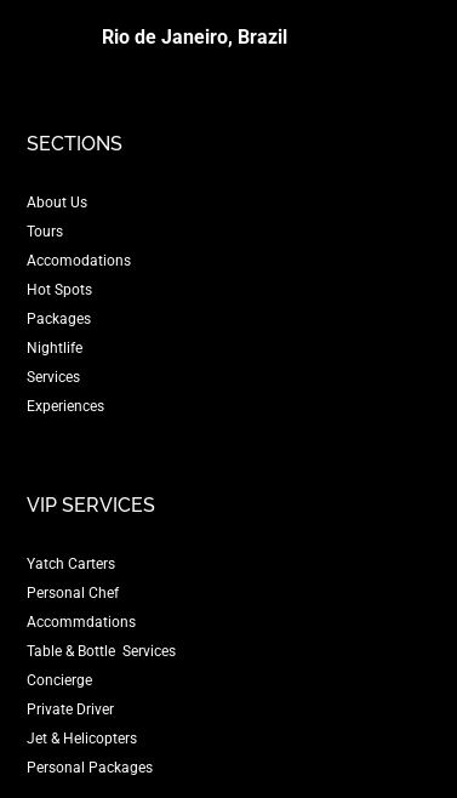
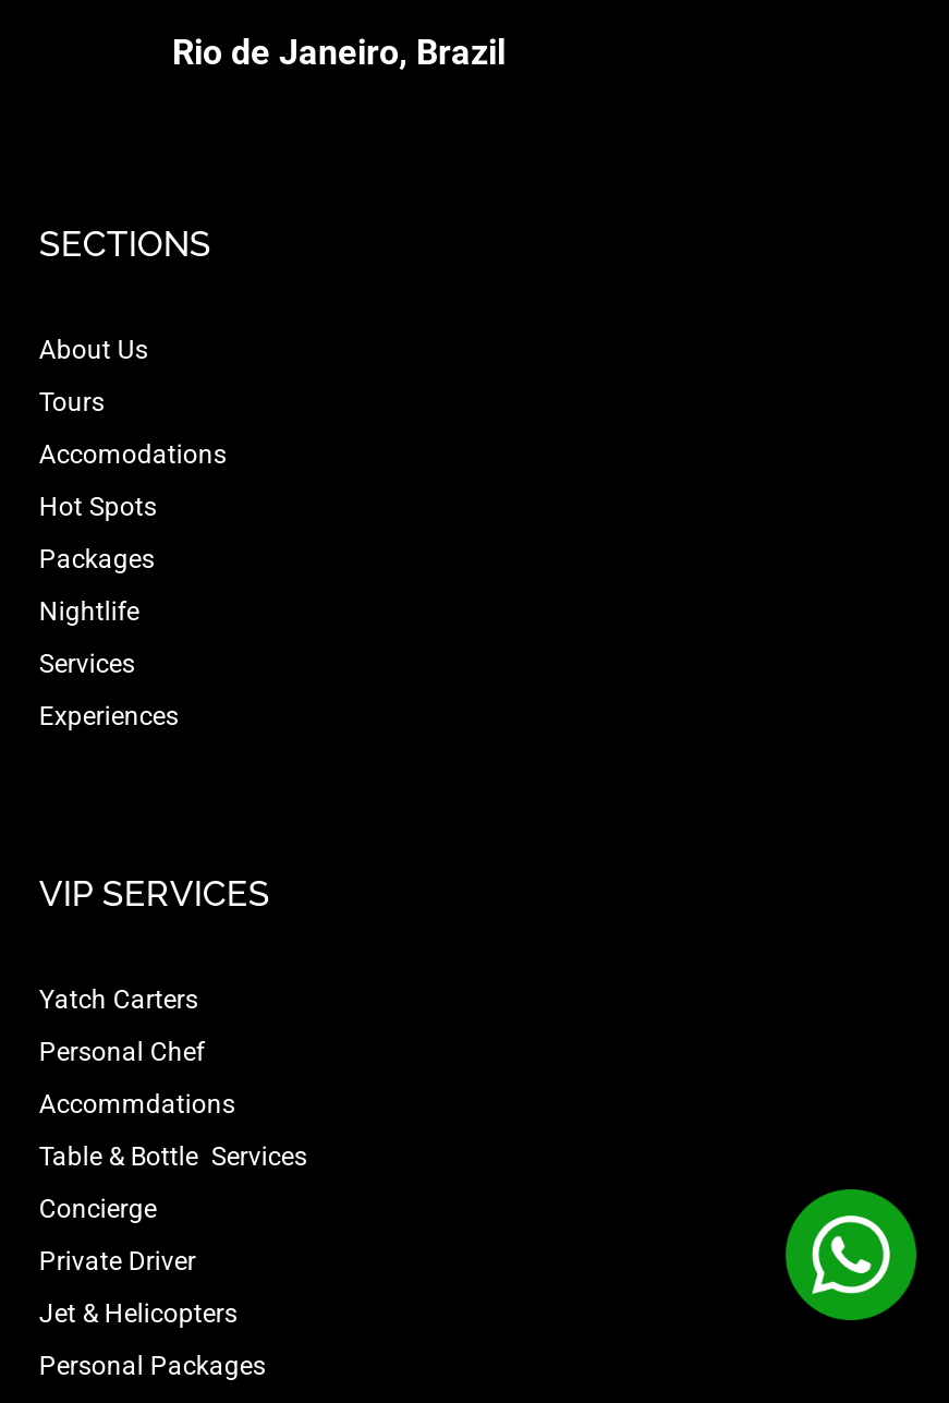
+ [image]
